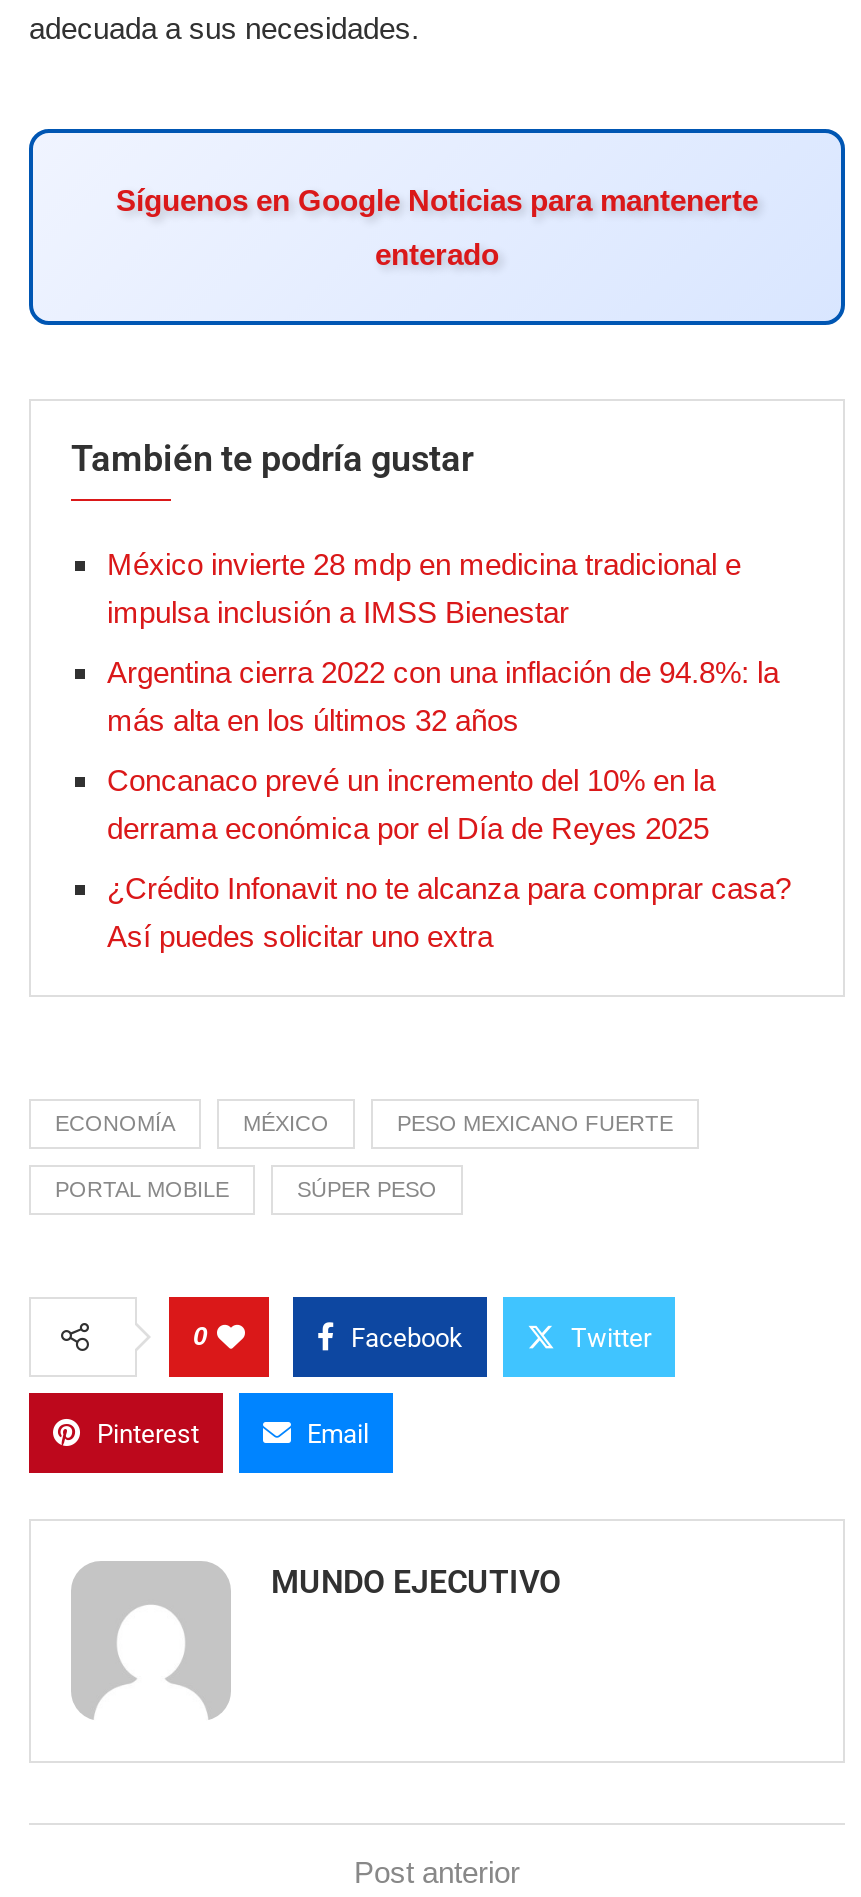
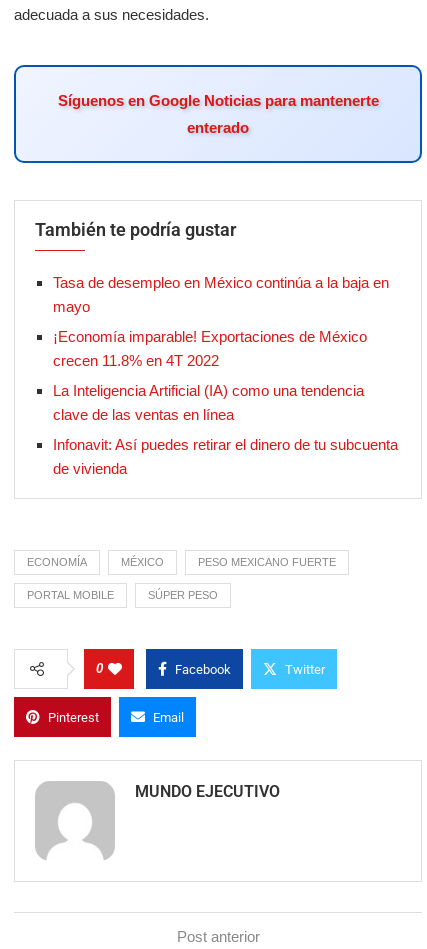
- México invierte 28 mdp en medicina tradicional e
- impulsa inclusión a IMSS Bienestar
+ Tasa de desempleo en México continúa a la baja en
+ mayo

- Argentina cierra 2022 con una inflación de 94.8%: la
- más alta en los últimos 32 años
+ ¡Economía imparable! Exportaciones de México
+ crecen 11.8% en 4T 2022

- Concanaco prevé un incremento del 10% en la
- derrama económica por el Día de Reyes 2025
+ La Inteligencia Artificial (IA) como una tendencia
+ clave de las ventas en línea

- ¿Crédito Infonavit no te alcanza para comprar casa?
- Así puedes solicitar uno extra
+ Infonavit: Así puedes retirar el dinero de tu subcuenta
+ de vivienda
